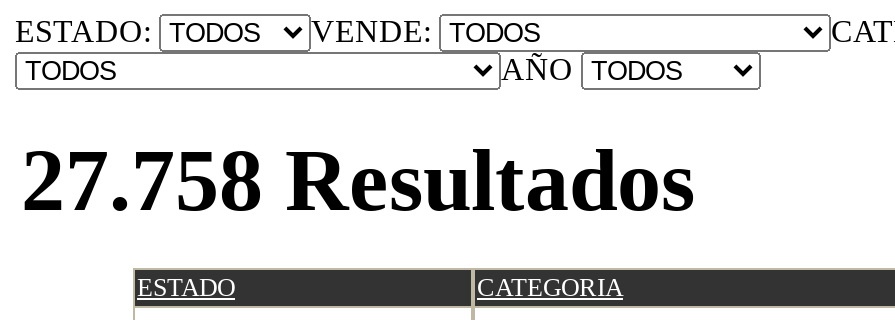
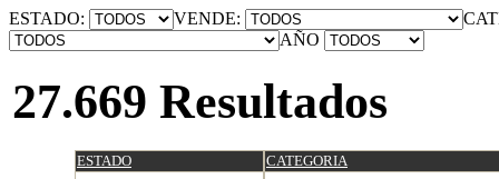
- 27.758 Resultados
+ 27.669 Resultados
